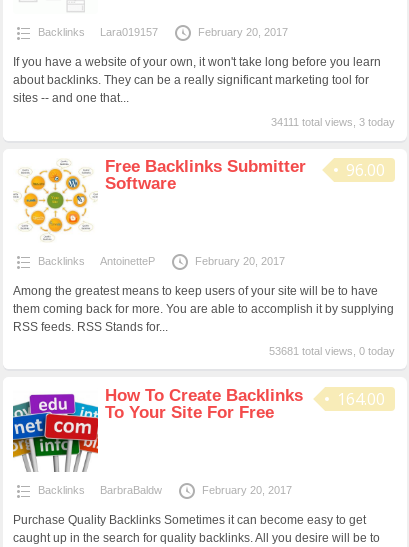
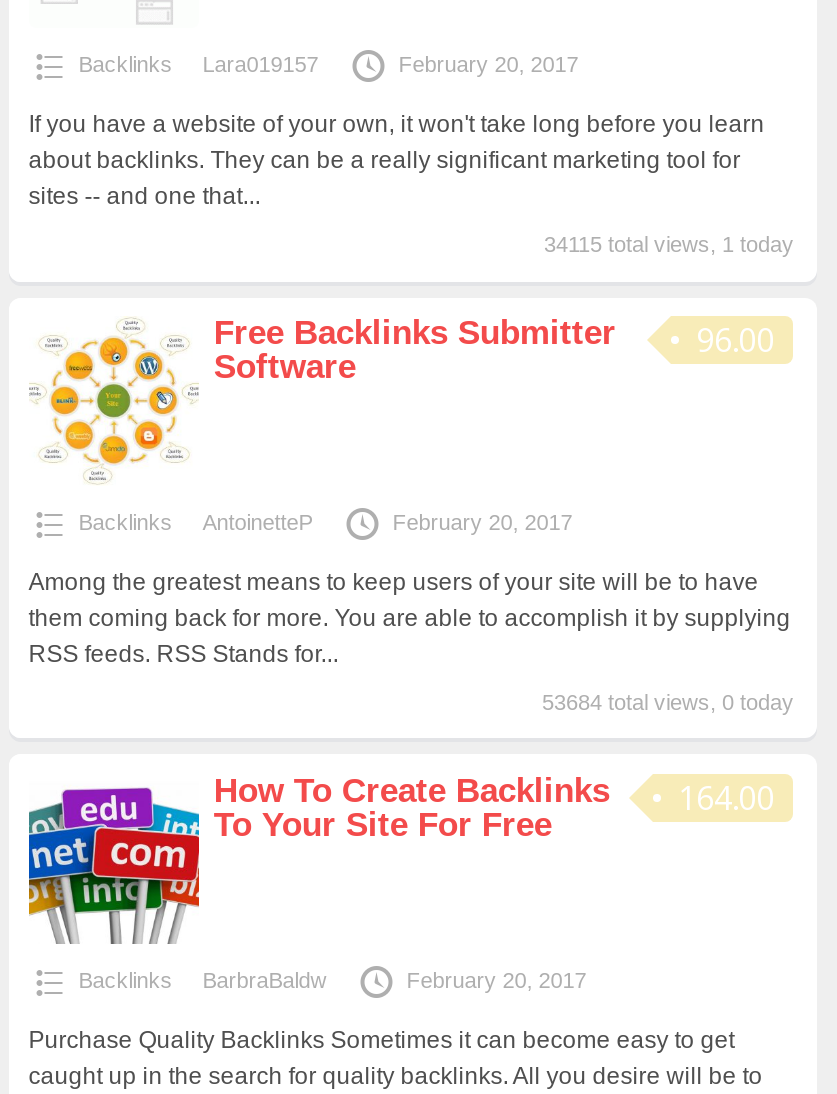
- 34111 total views, 3 today
+ 34115 total views, 1 today

- 53681 total views, 0 today
+ 53684 total views, 0 today
